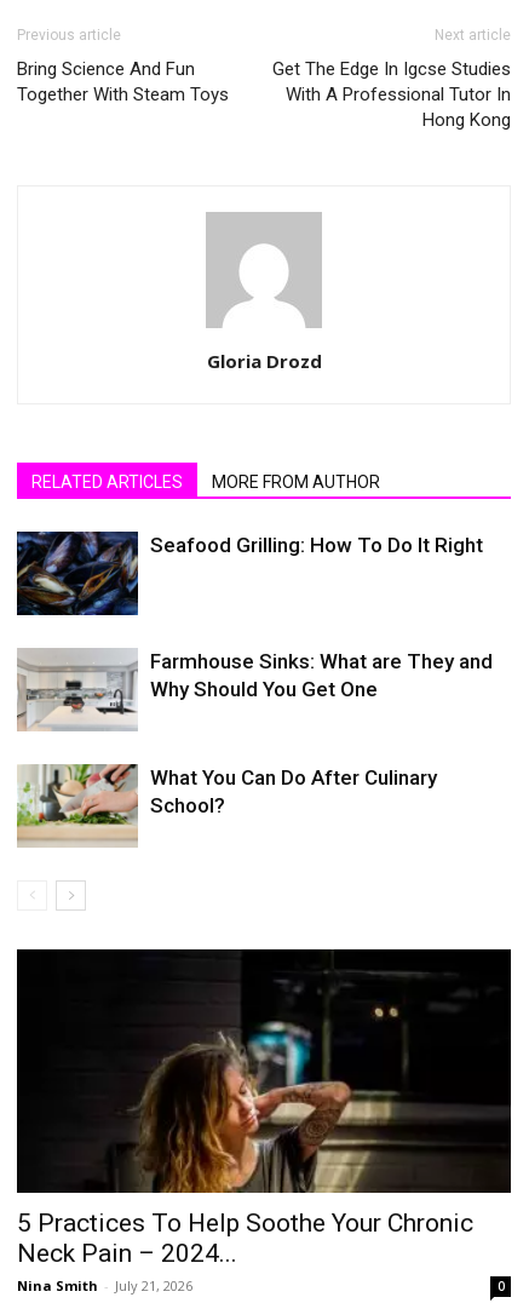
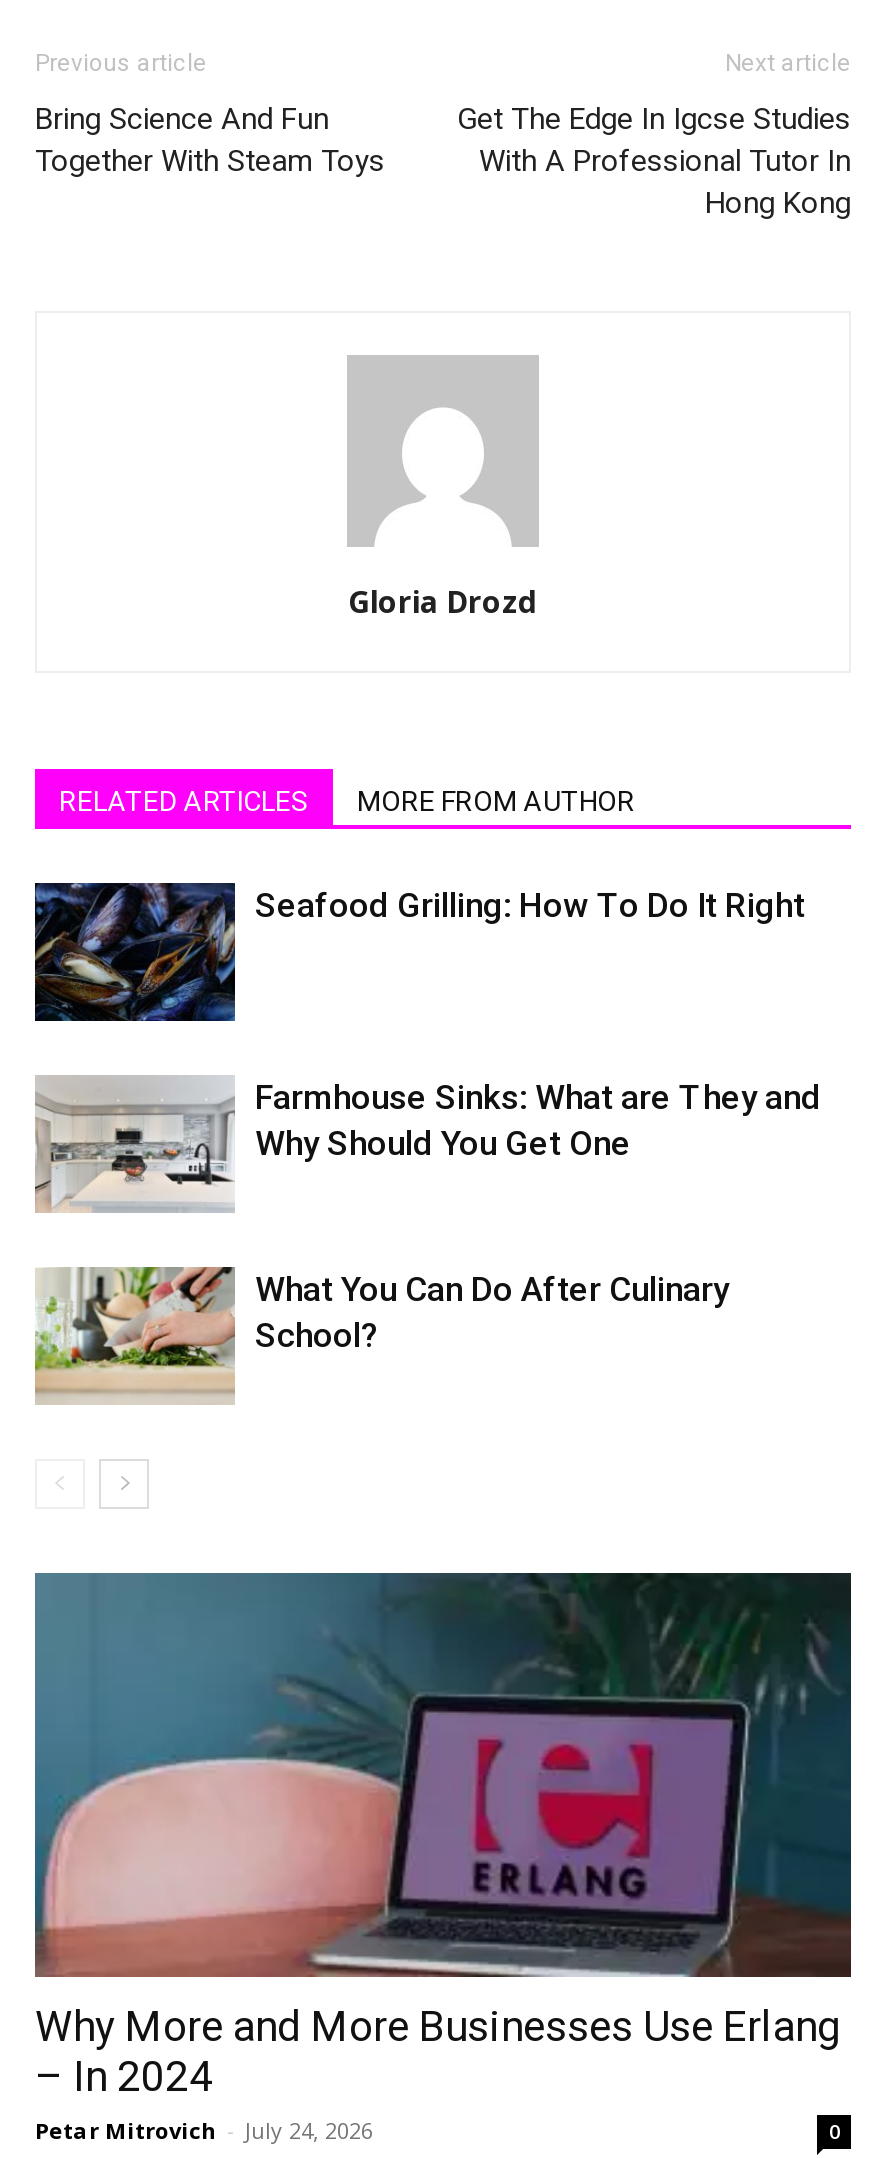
- [image]
- 5 Practices To Help Soothe Your Chronic
- Neck Pain – 2024...
- Nina Smith - July 21, 2026
+ [image]
+ Why More and More Businesses Use Erlang
+ – In 2024
+ Petar Mitrovich - July 24, 2026
